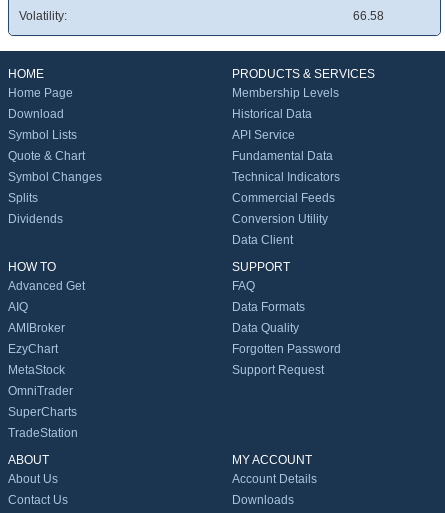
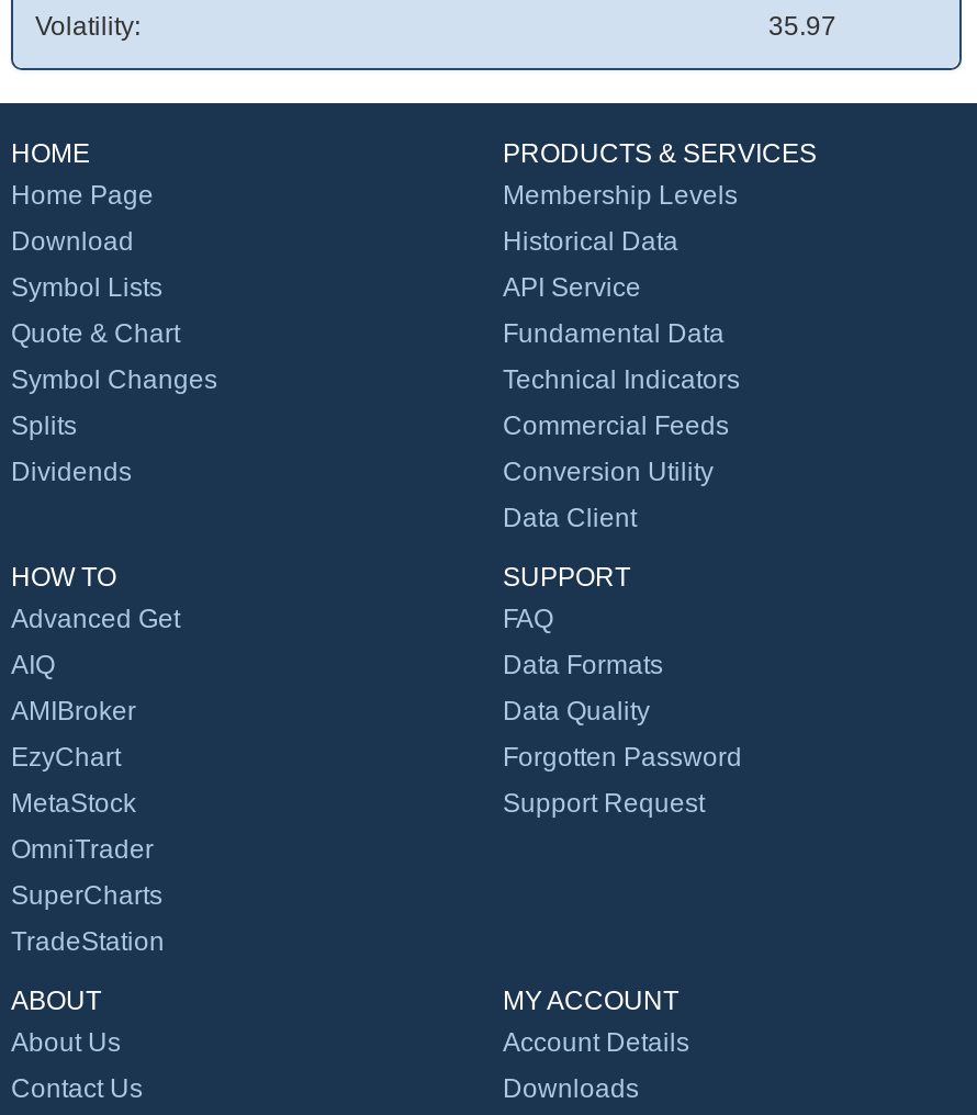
- 66.58
+ 35.97
